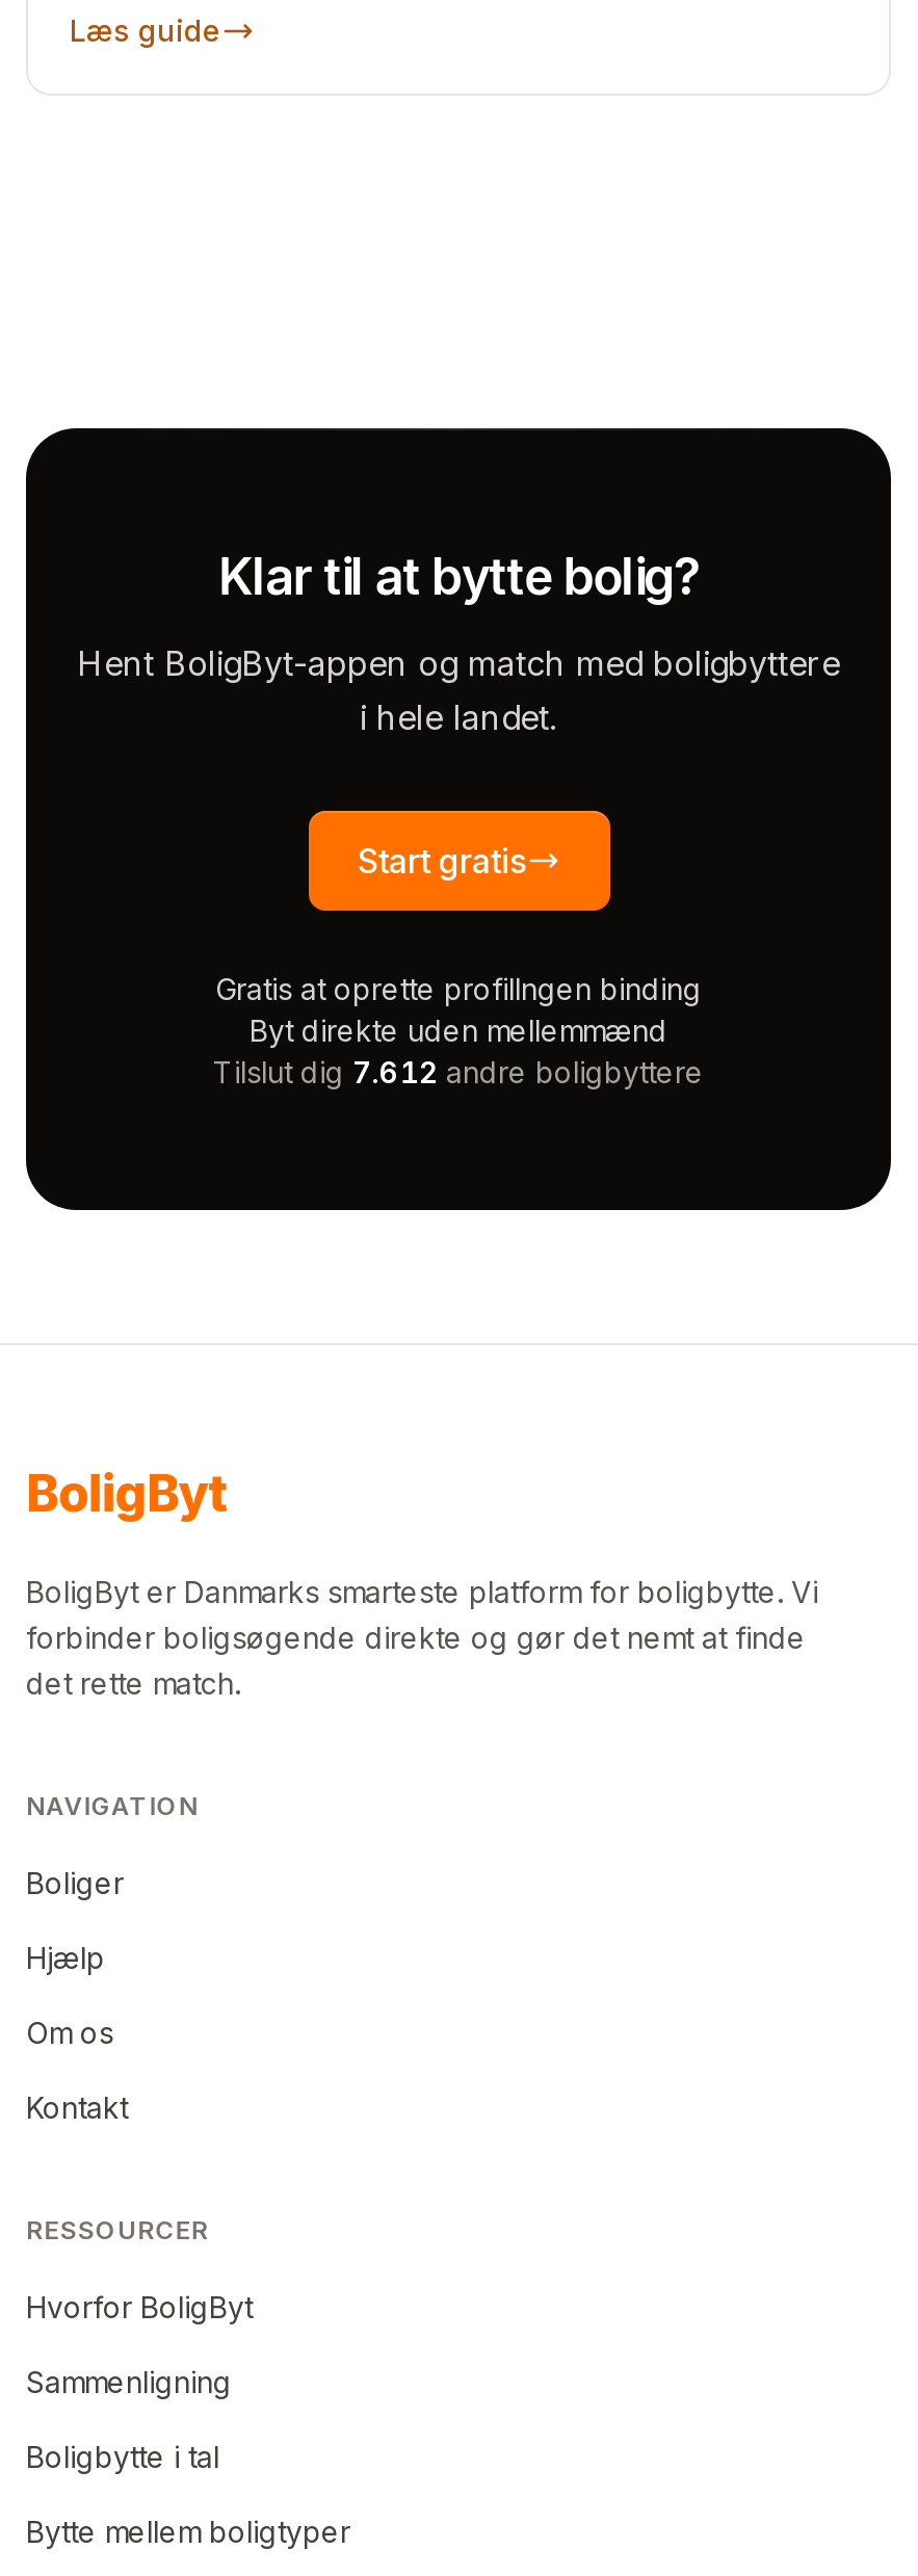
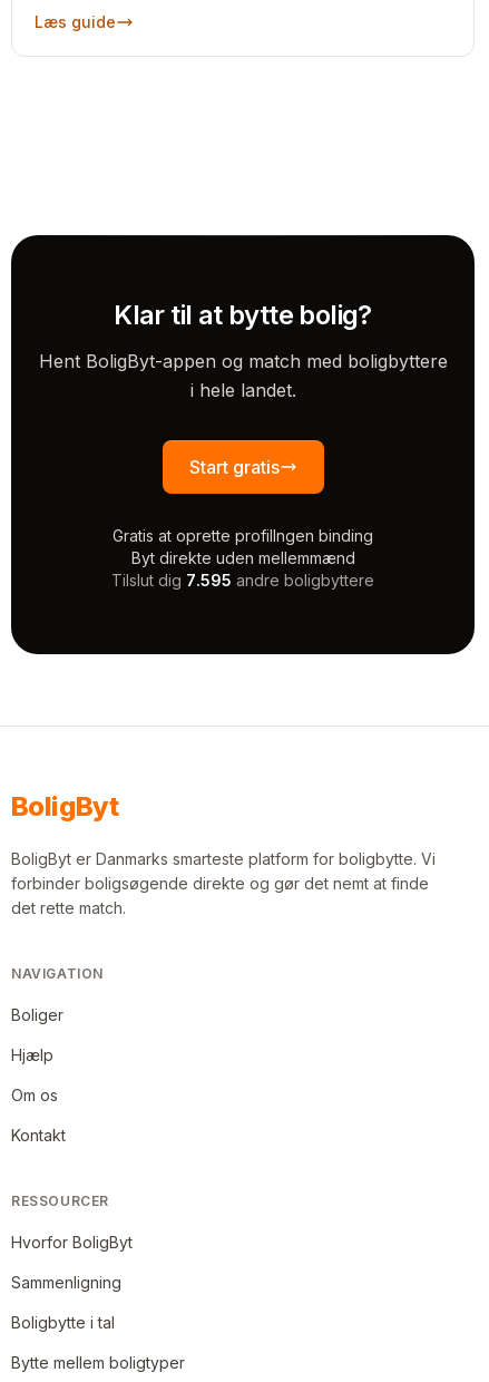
- Tilslut dig 7.612 andre boligbyttere
+ Tilslut dig 7.595 andre boligbyttere
